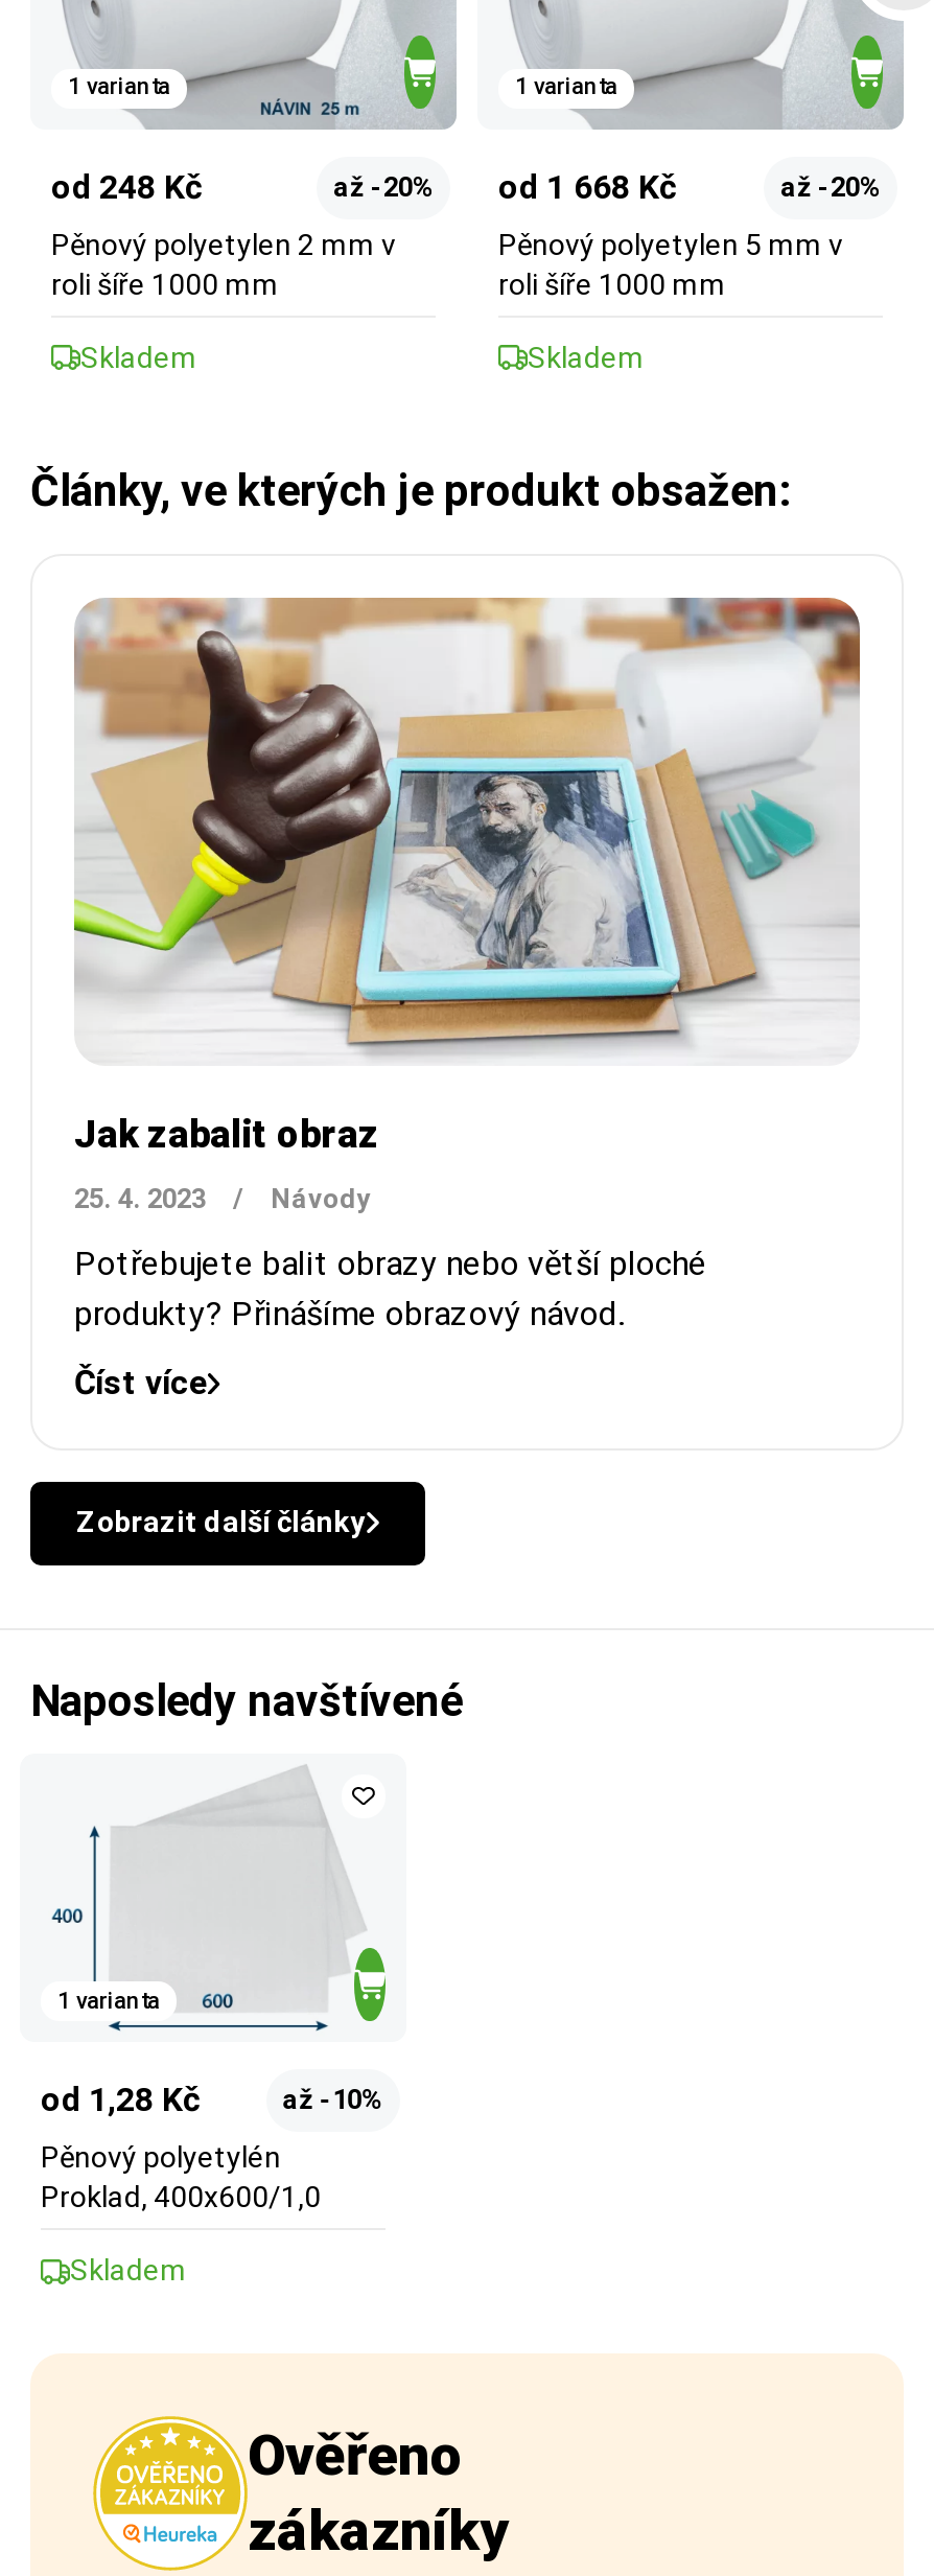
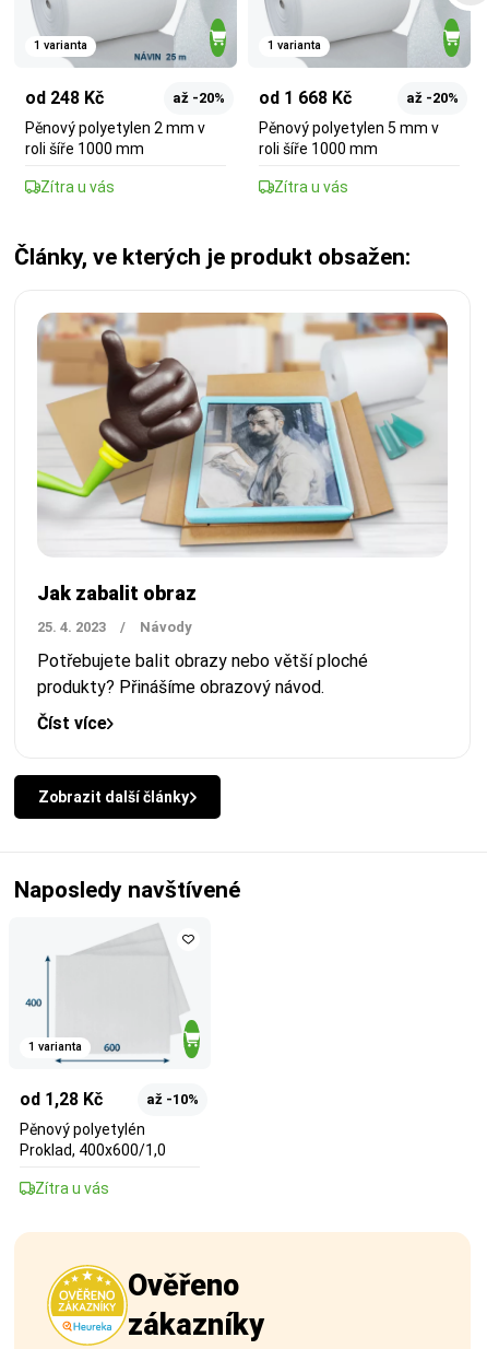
- Skladem
+ Zítra u vás

- Skladem
+ Zítra u vás

- Skladem
+ Zítra u vás
